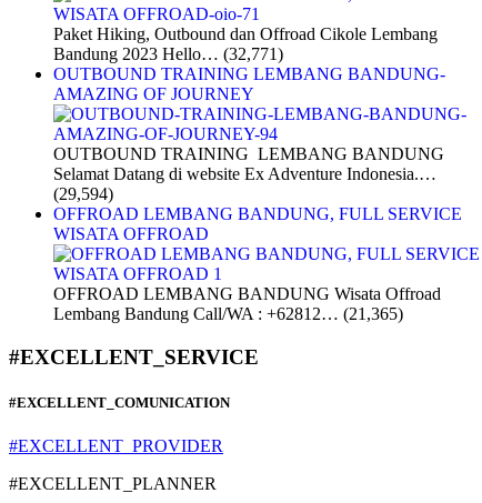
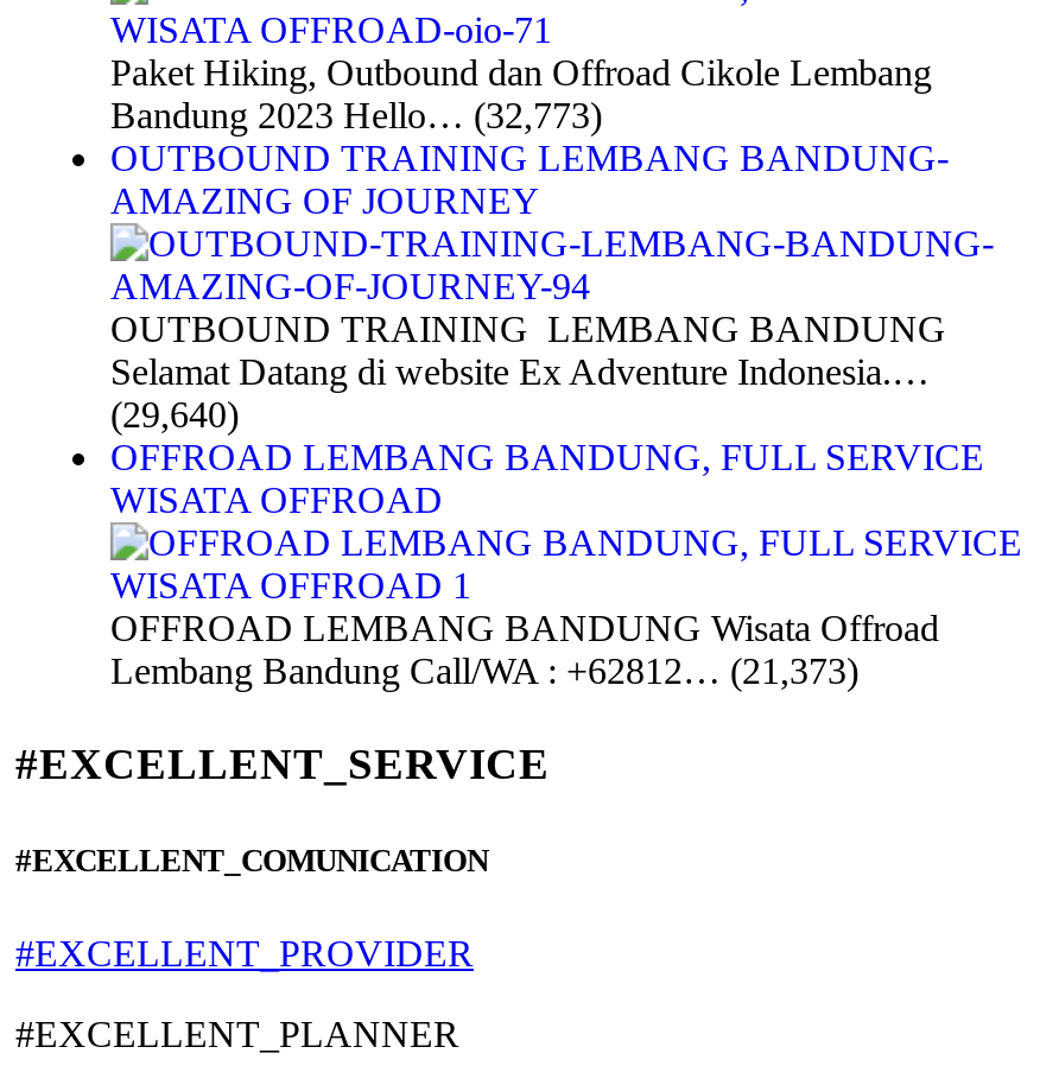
- Bandung 2023 Hello… (32,771)
+ Bandung 2023 Hello… (32,773)

- (29,594)
+ (29,640)

- Lembang Bandung Call/WA : +62812… (21,365)
+ Lembang Bandung Call/WA : +62812… (21,373)
